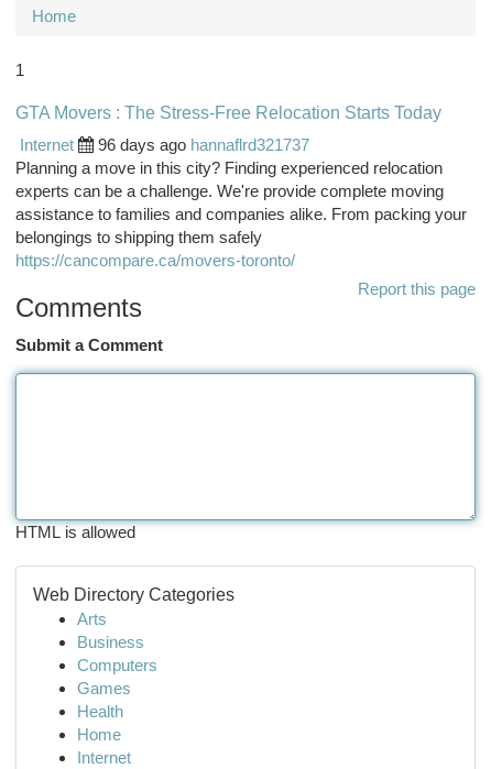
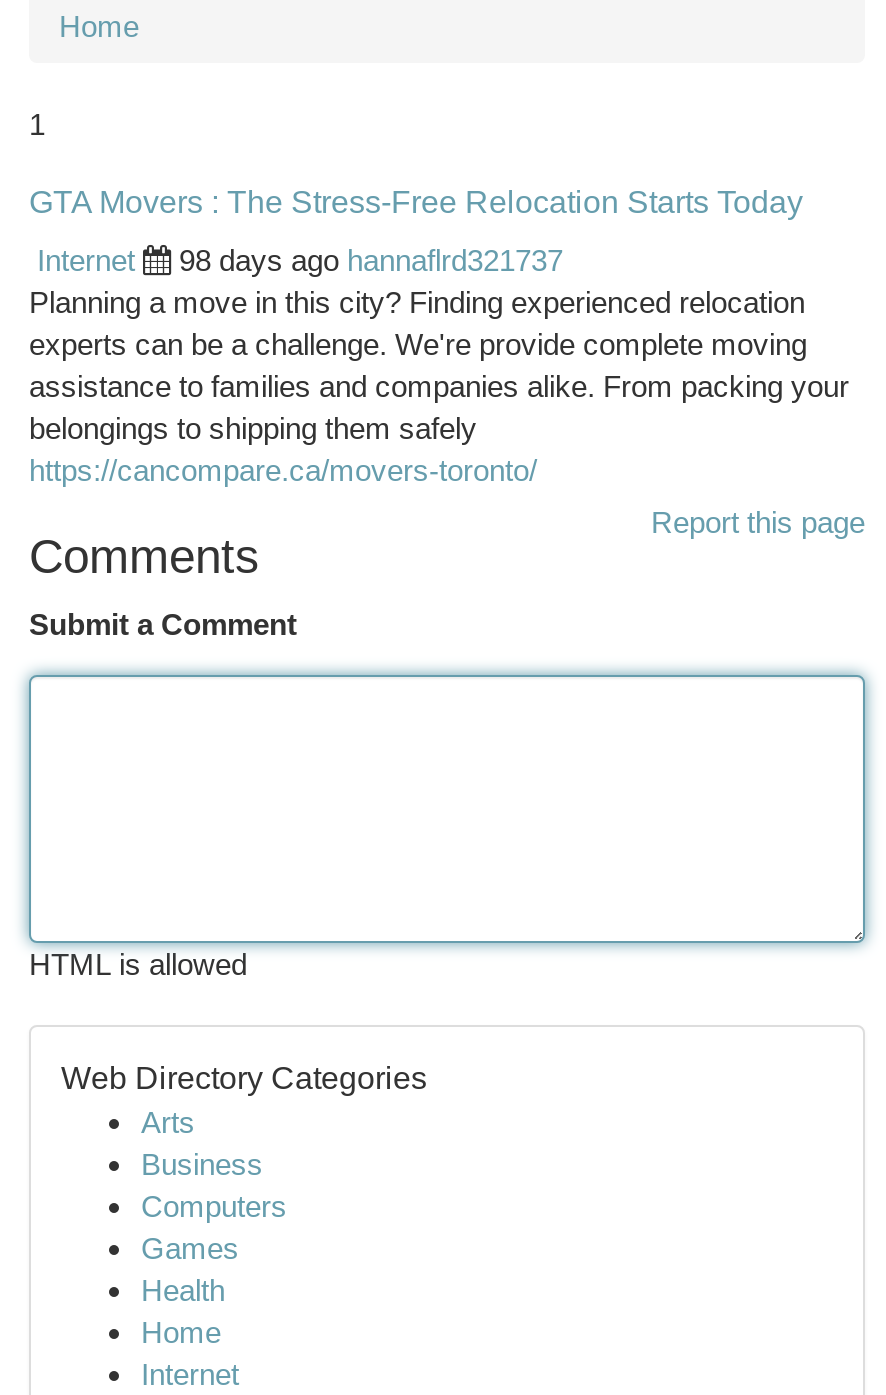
- 96 days ago hannaflrd321737
+ 98 days ago hannaflrd321737
